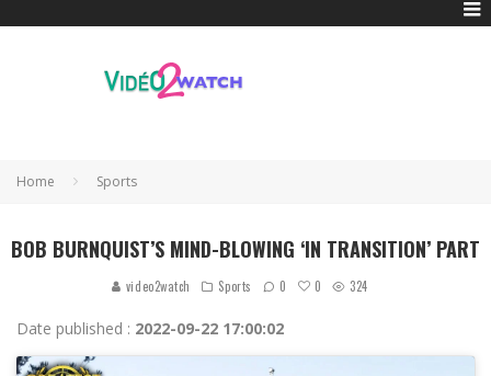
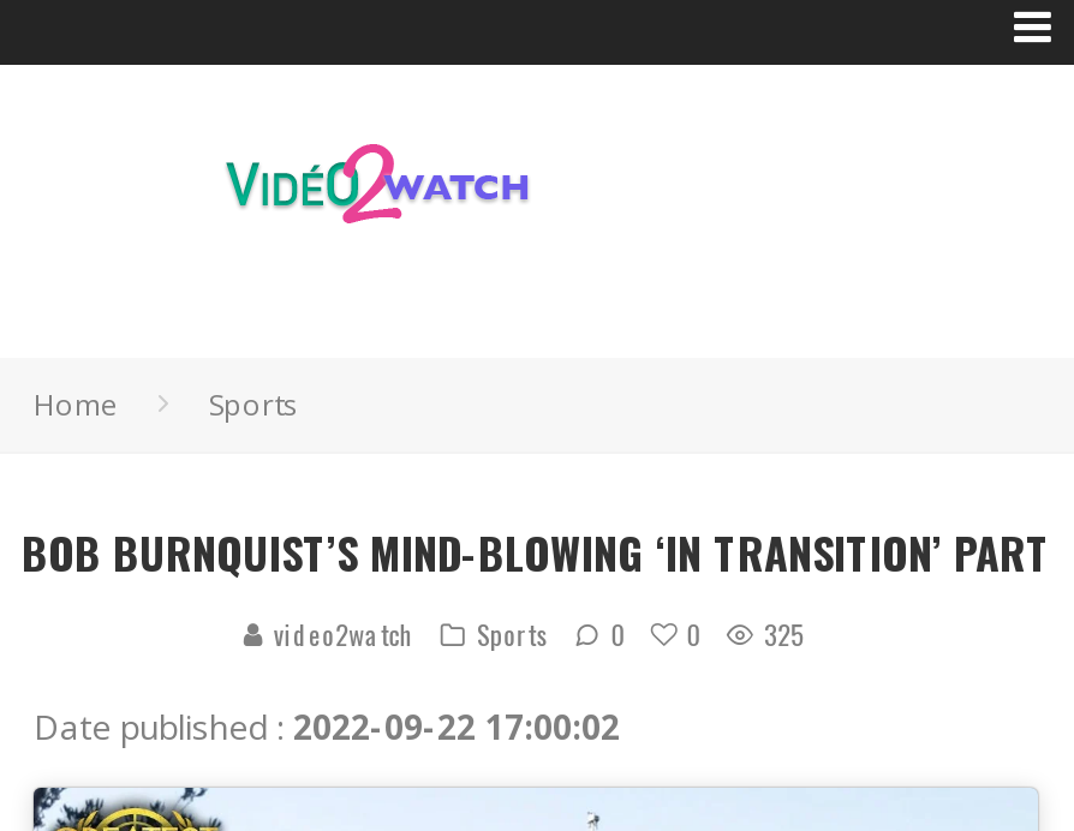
- video2watch Sports 0 0 324
+ video2watch Sports 0 0 325
